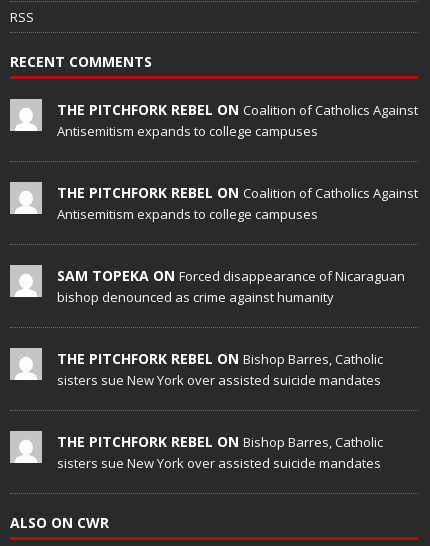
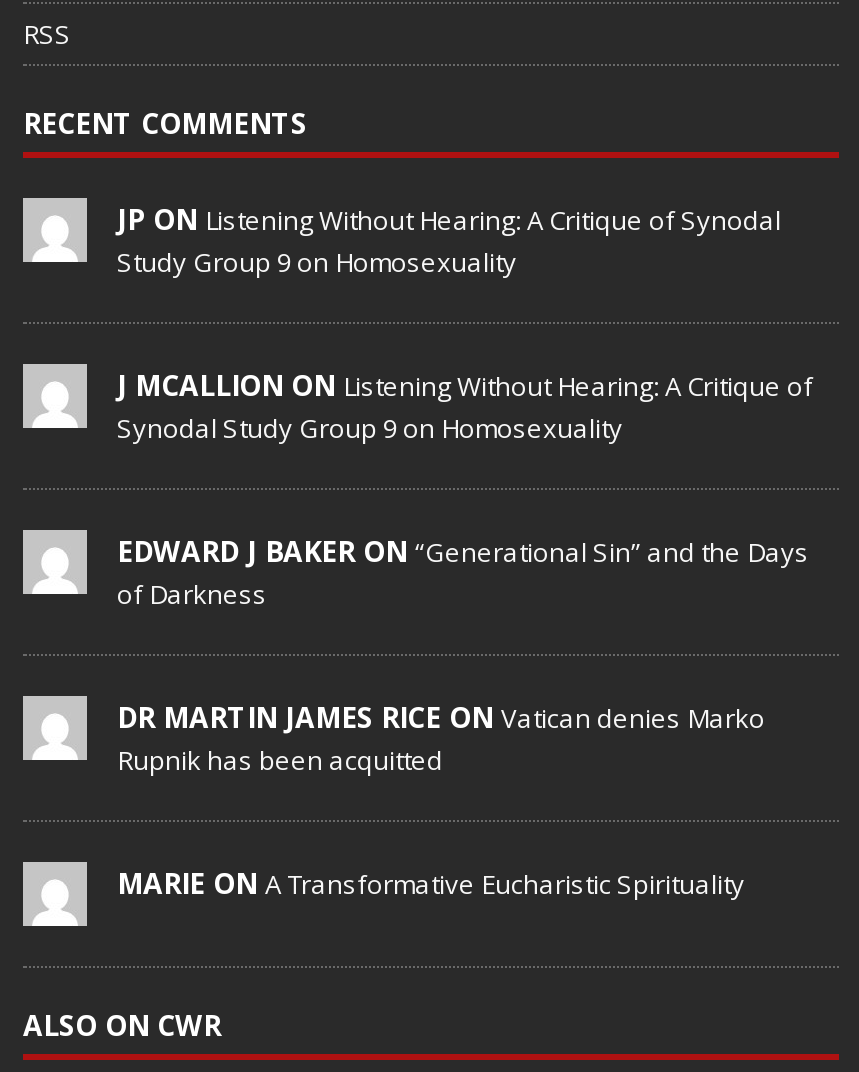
- THE PITCHFORK REBEL ON Coalition of Catholics Against
- Antisemitism expands to college campuses
+ JP ON Listening Without Hearing: A Critique of Synodal
+ Study Group 9 on Homosexuality

- THE PITCHFORK REBEL ON Coalition of Catholics Against
- Antisemitism expands to college campuses
+ J MCALLION ON Listening Without Hearing: A Critique of
+ Synodal Study Group 9 on Homosexuality

- SAM TOPEKA ON Forced disappearance of Nicaraguan
- bishop denounced as crime against humanity
+ EDWARD J BAKER ON “Generational Sin” and the Days
+ of Darkness

- THE PITCHFORK REBEL ON Bishop Barres, Catholic
- sisters sue New York over assisted suicide mandates
+ DR MARTIN JAMES RICE ON Vatican denies Marko
+ Rupnik has been acquitted

- THE PITCHFORK REBEL ON Bishop Barres, Catholic
- sisters sue New York over assisted suicide mandates
+ MARIE ON A Transformative Eucharistic Spirituality
